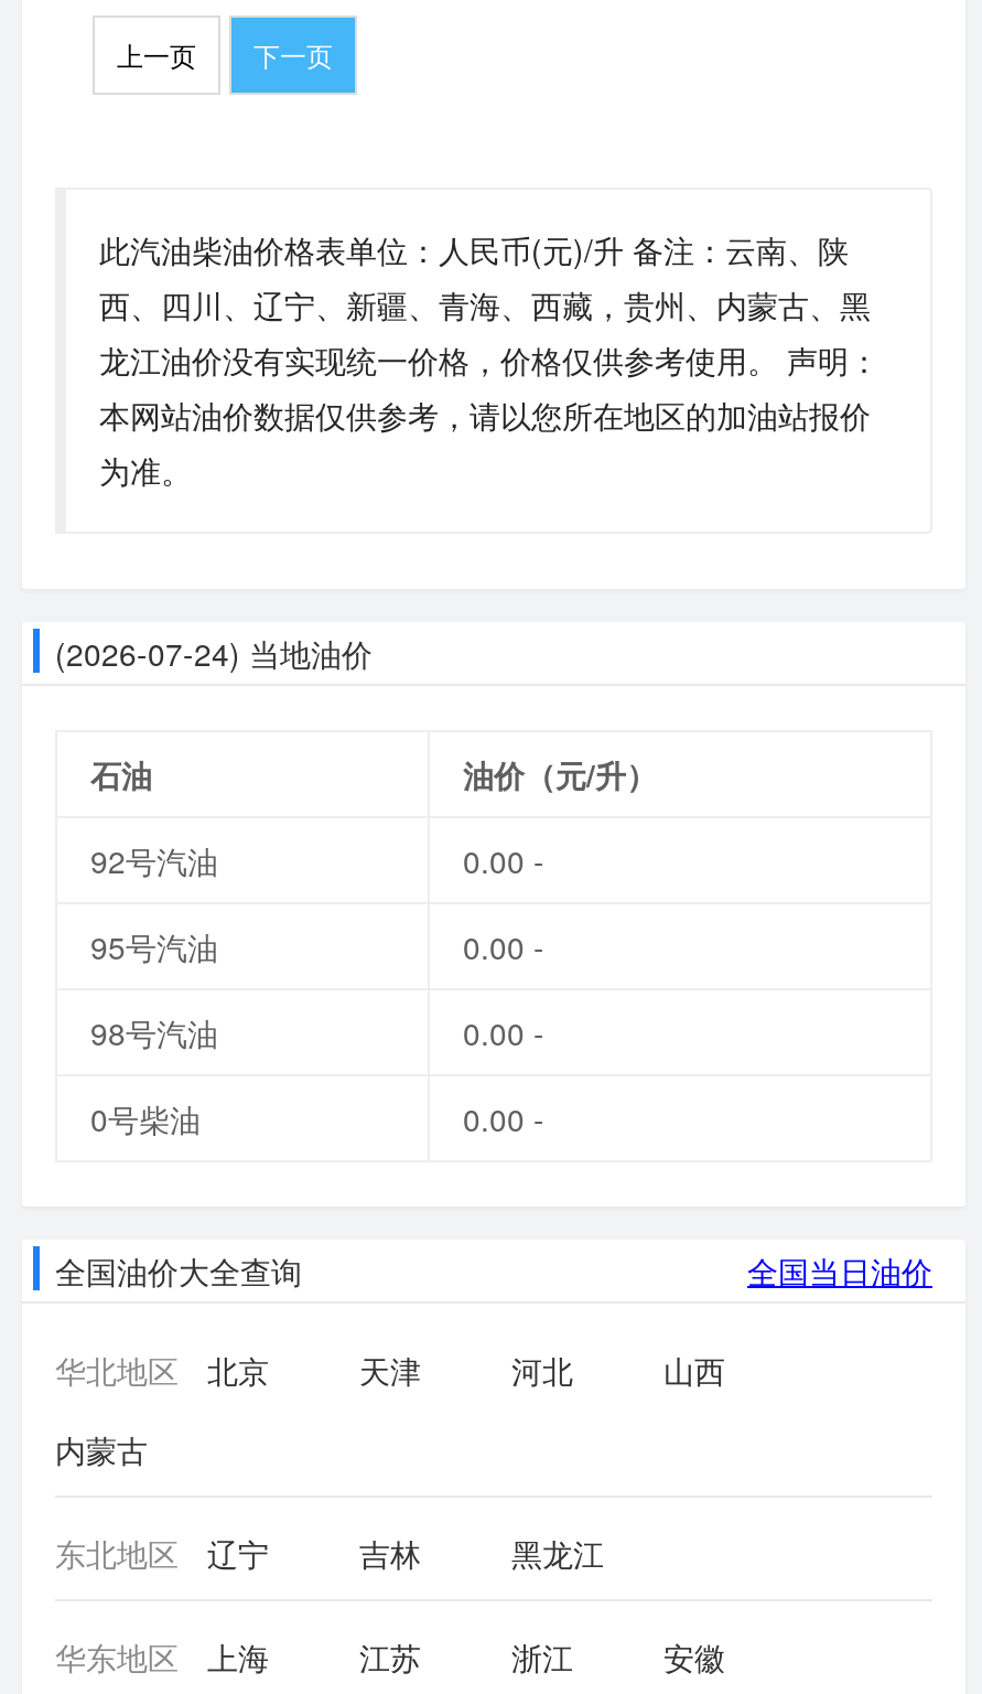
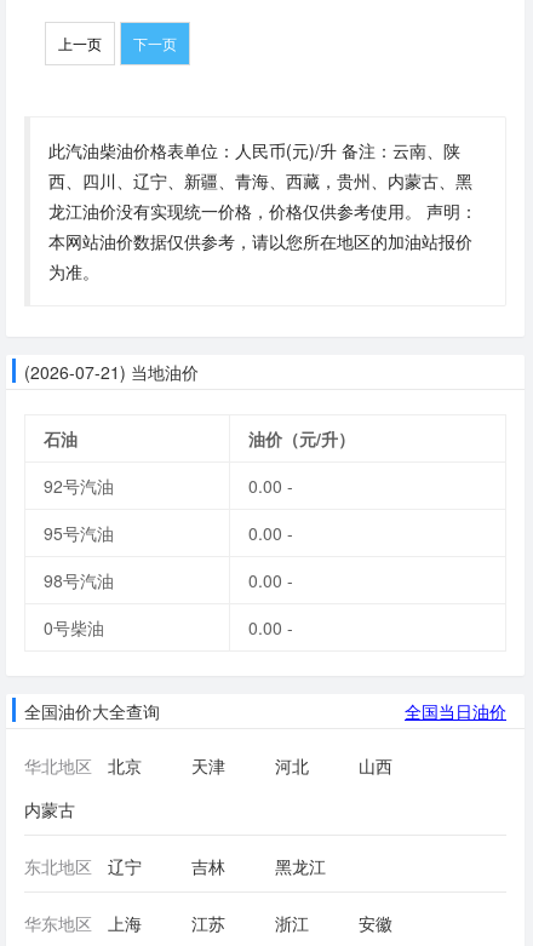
- (2026-07-24) 当地油价
+ (2026-07-21) 当地油价
